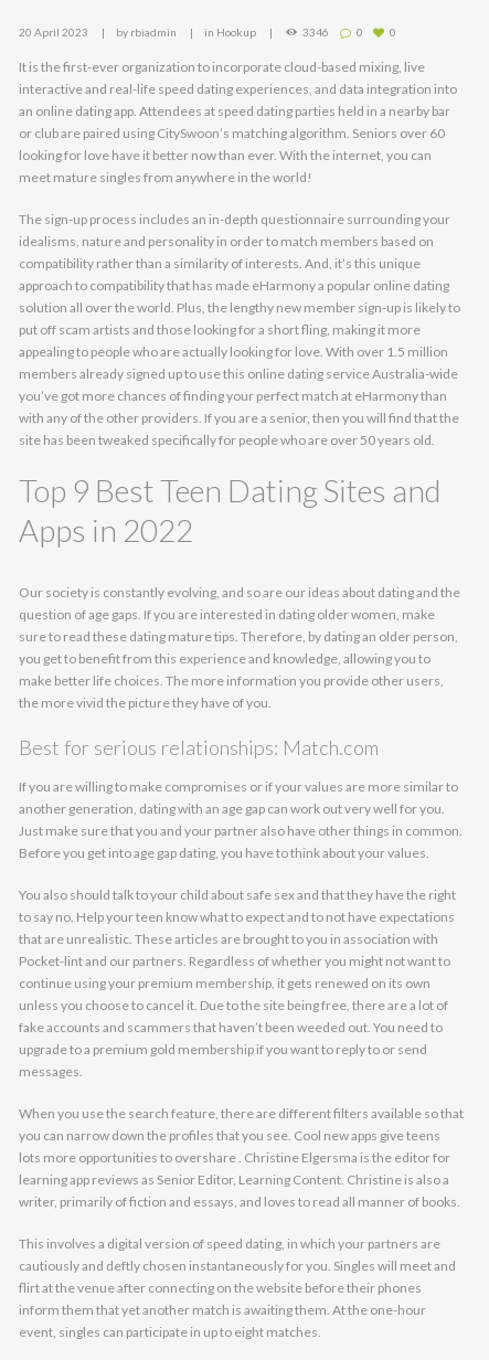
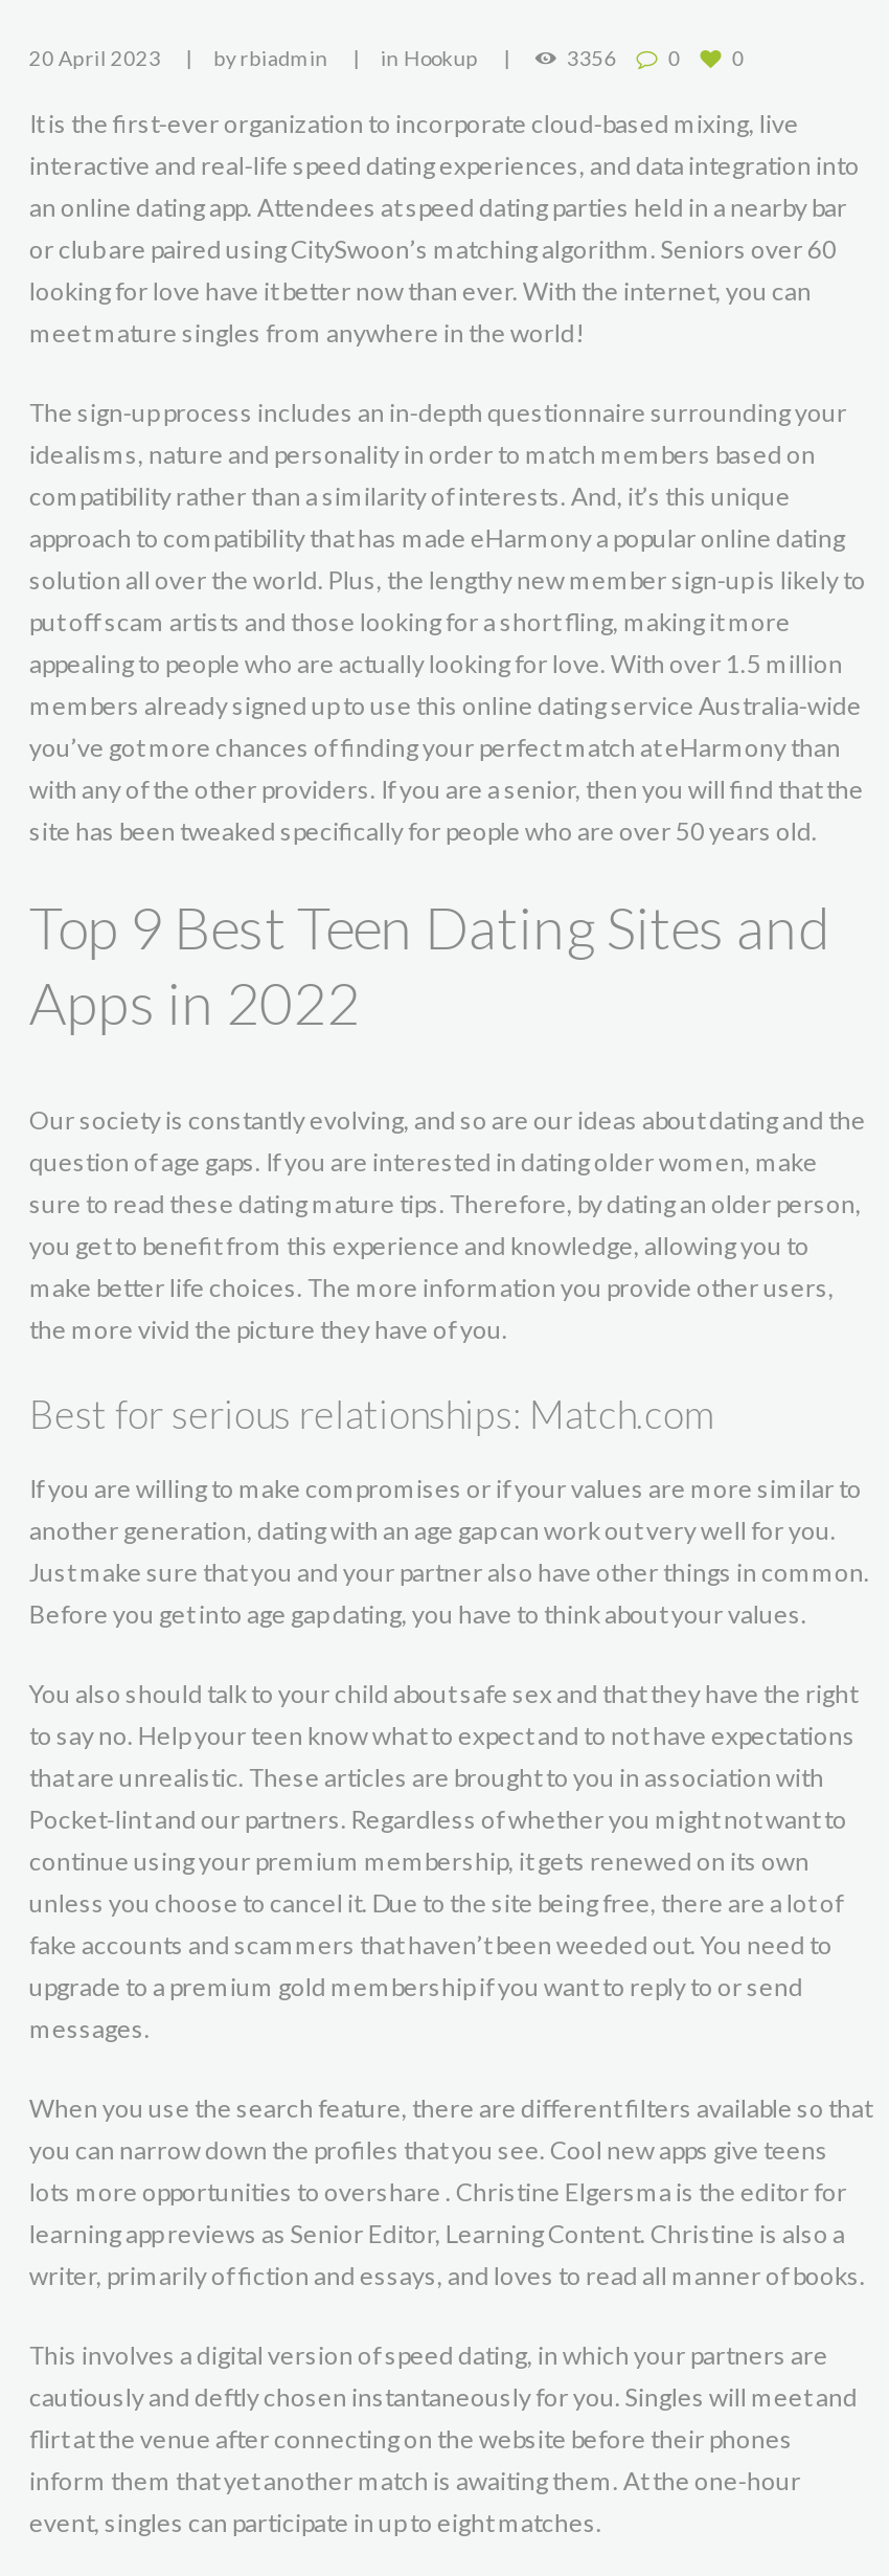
- 3346
+ 3356
